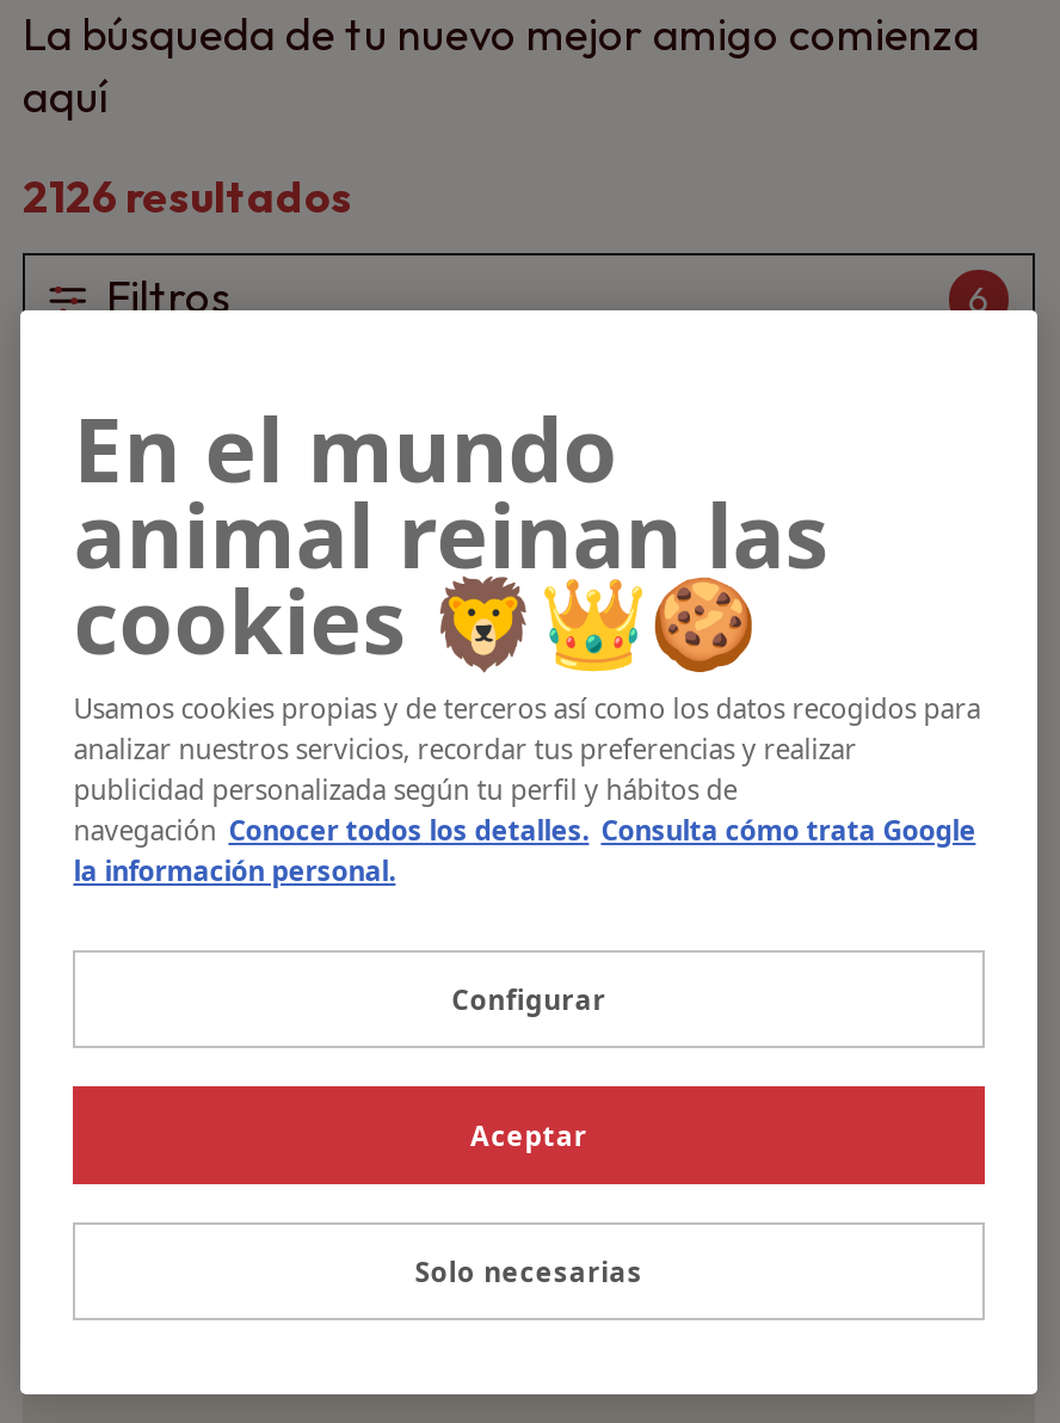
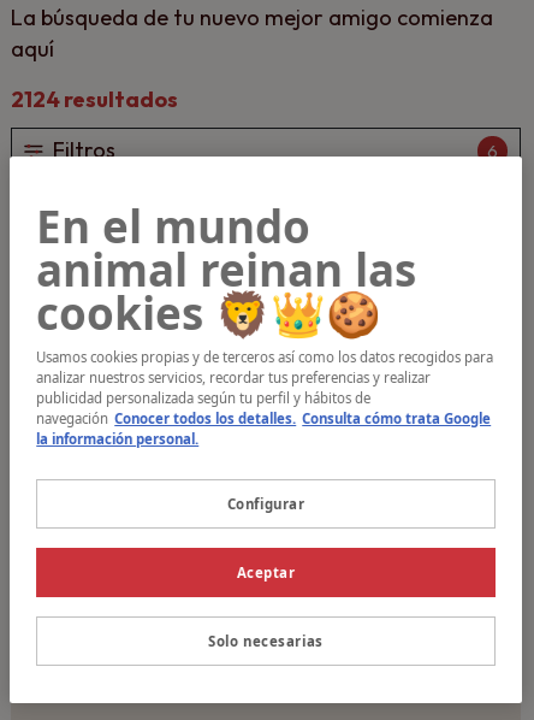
- 2126 resultados
+ 2124 resultados
